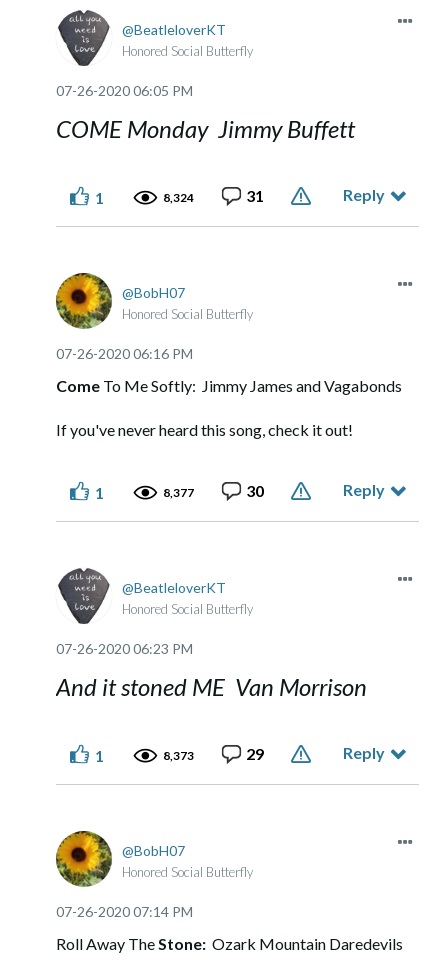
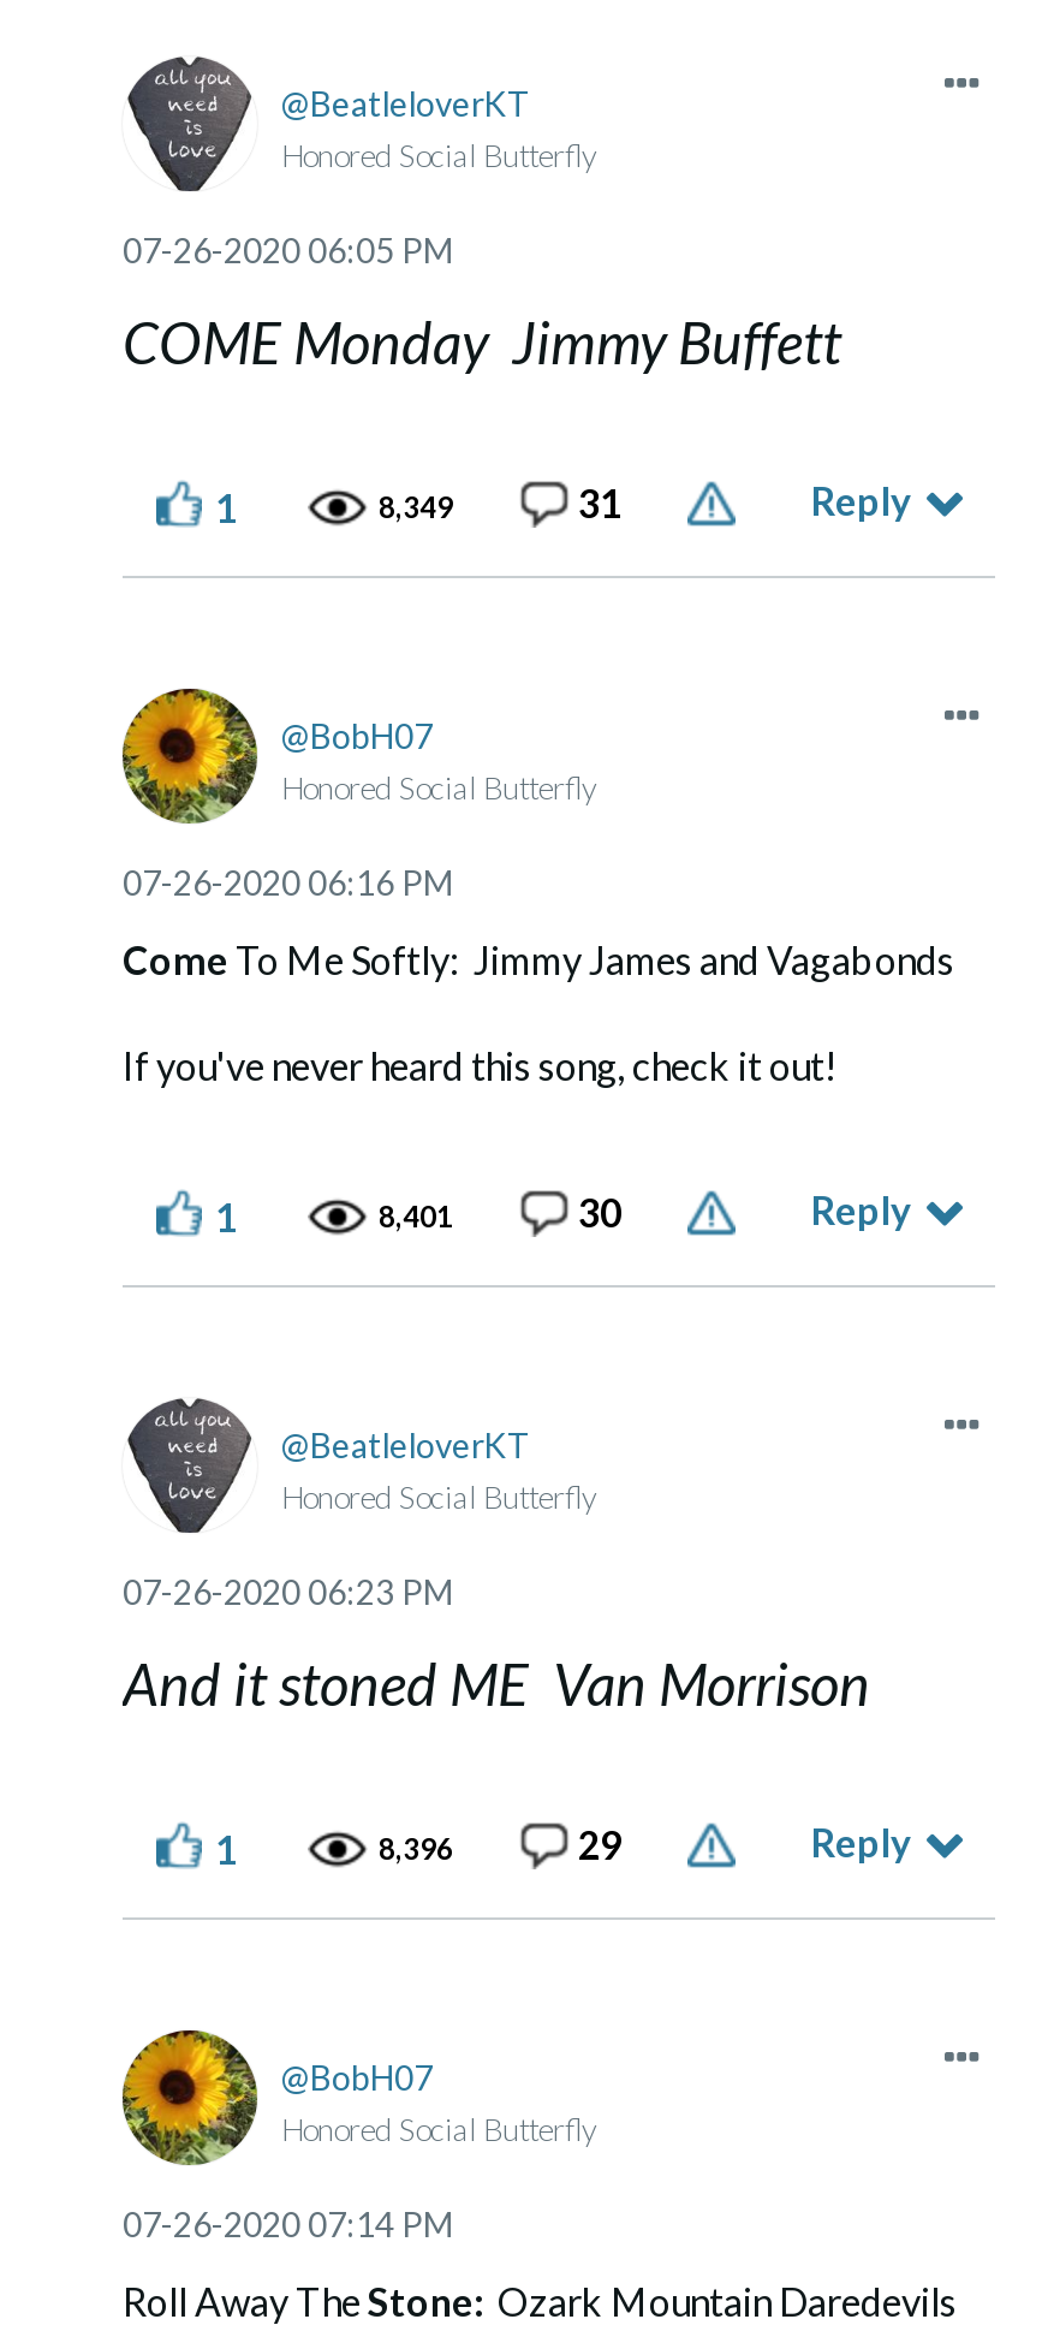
- 8,324
+ 8,349

- 8,377
+ 8,401

- 8,373
+ 8,396
